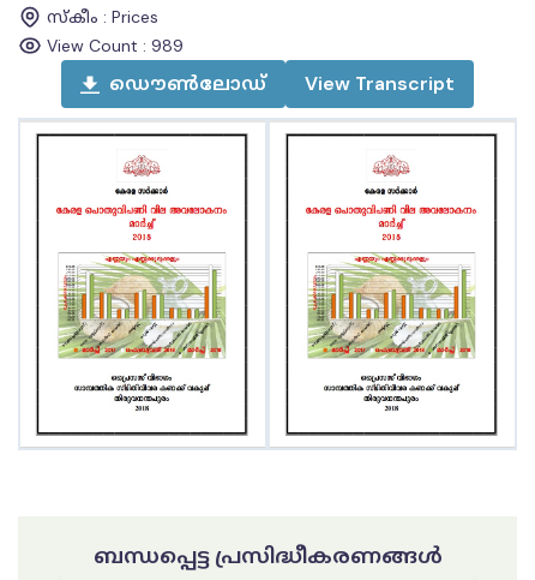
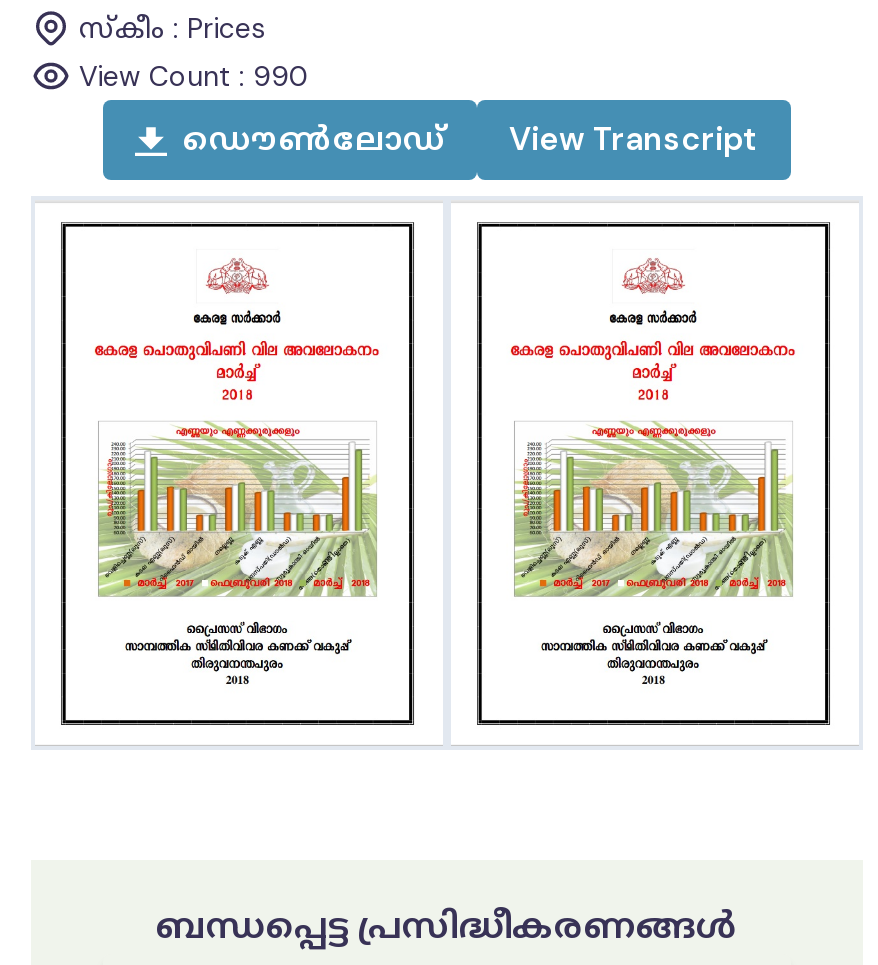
- View Count : 989
+ View Count : 990
